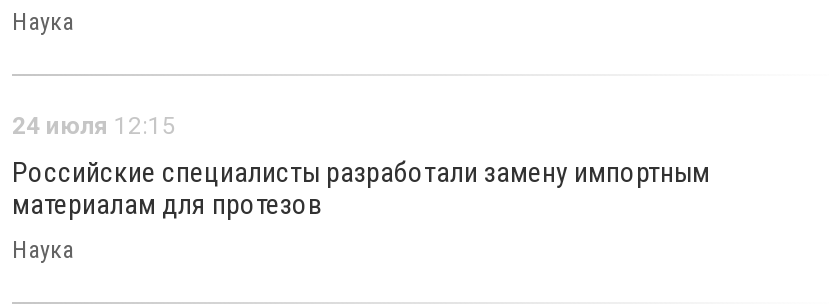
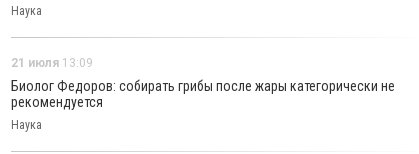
- 24 июля 12:15
+ 21 июля 13:09

- Российские специалисты разработали замену импортным
- материалам для протезов
+ Биолог Федоров: собирать грибы после жары категорически не
+ рекомендуется
